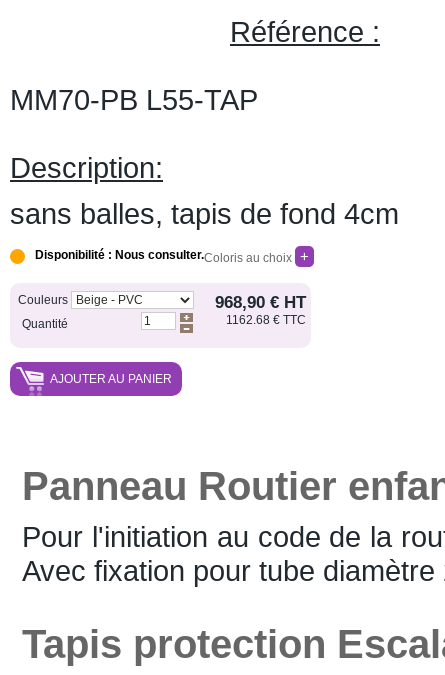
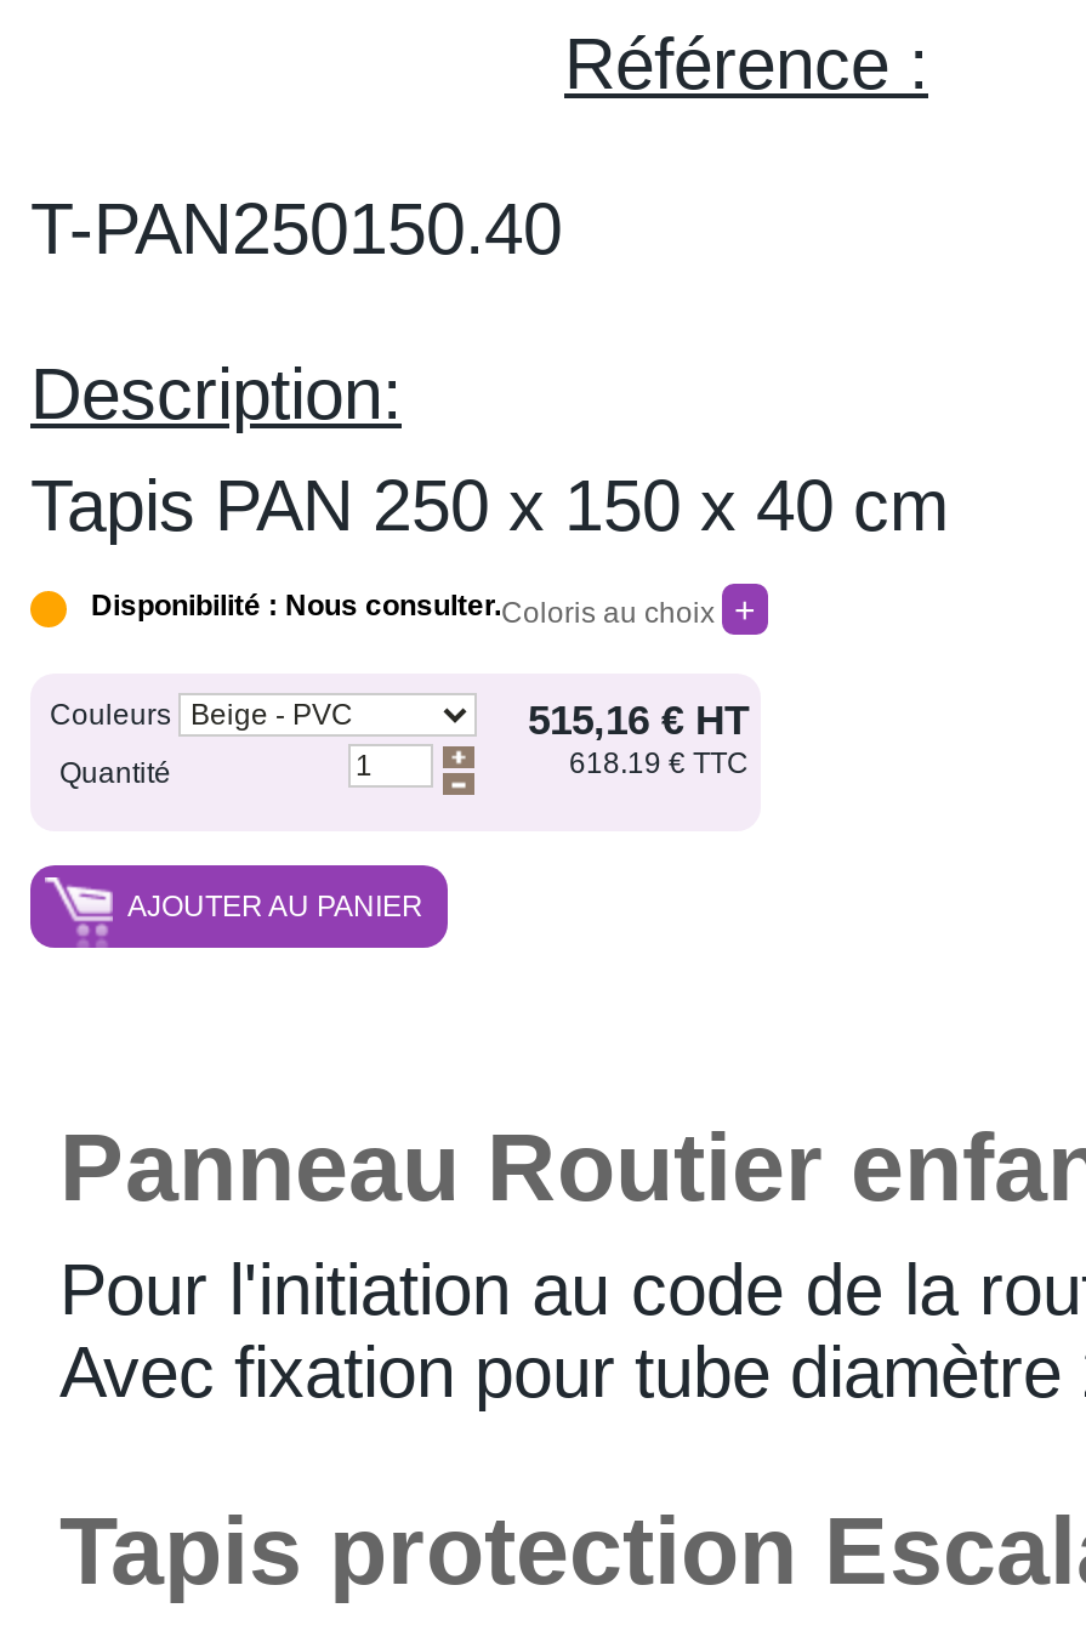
- MM70-PB L55-TAP
+ T-PAN250150.40

- sans balles, tapis de fond 4cm
+ Tapis PAN 250 x 150 x 40 cm

- 968,90 € HT
+ 515,16 € HT

- 1162.68 € TTC
+ 618.19 € TTC
